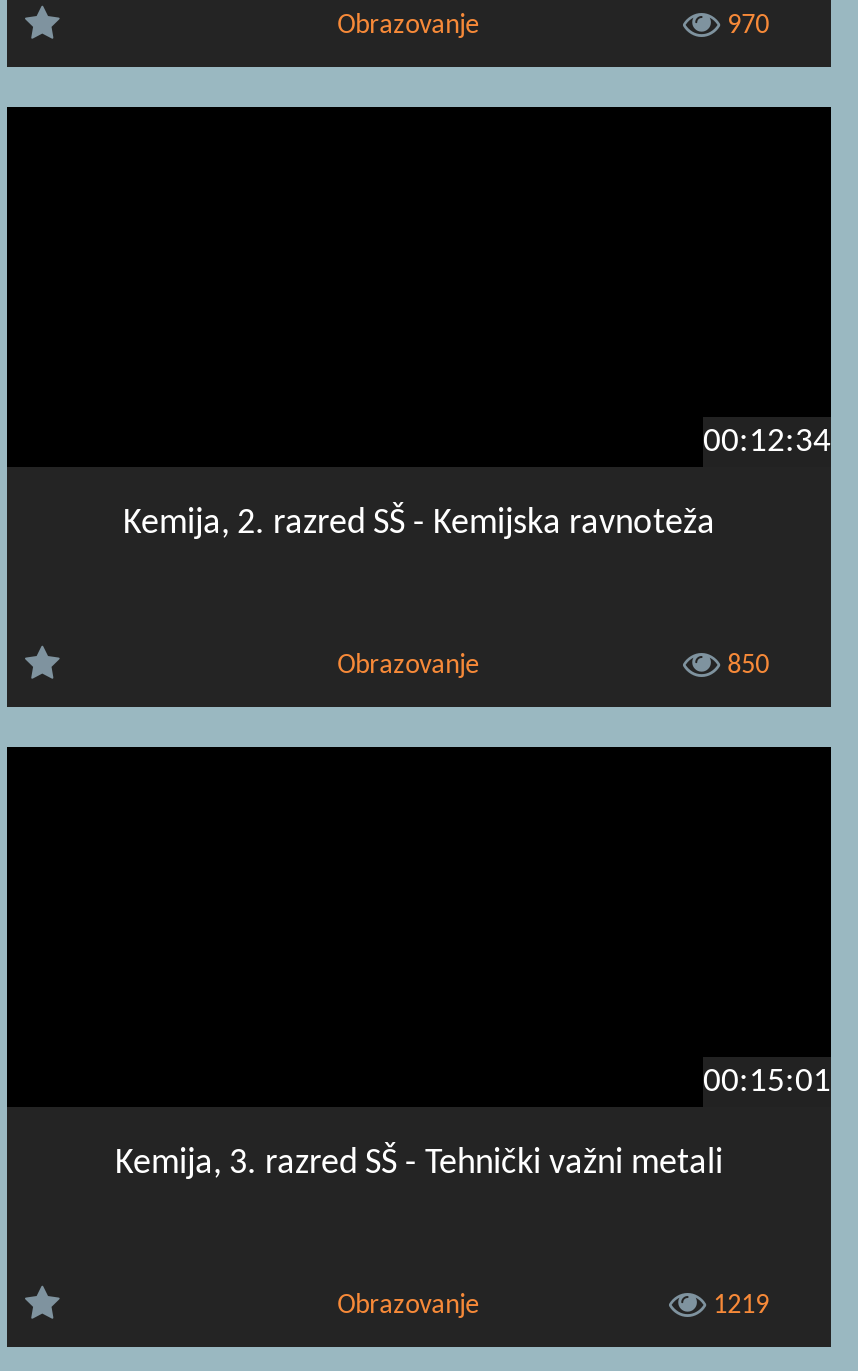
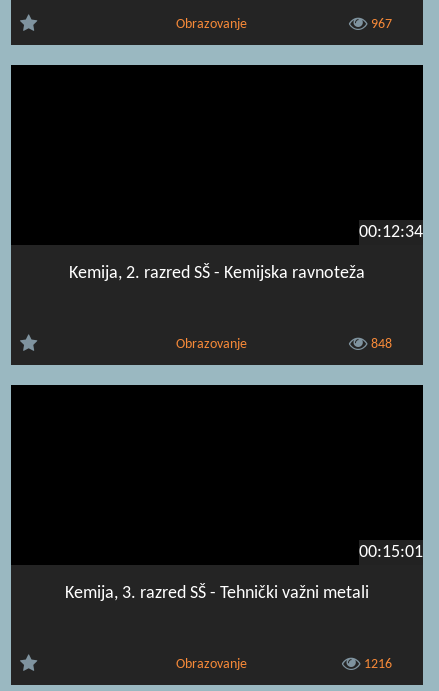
- 970
+ 967

- 850
+ 848

- 1219
+ 1216
